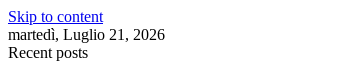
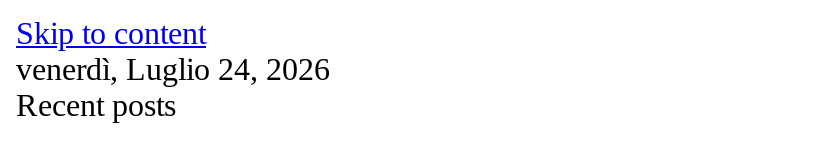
- martedì, Luglio 21, 2026
+ venerdì, Luglio 24, 2026
